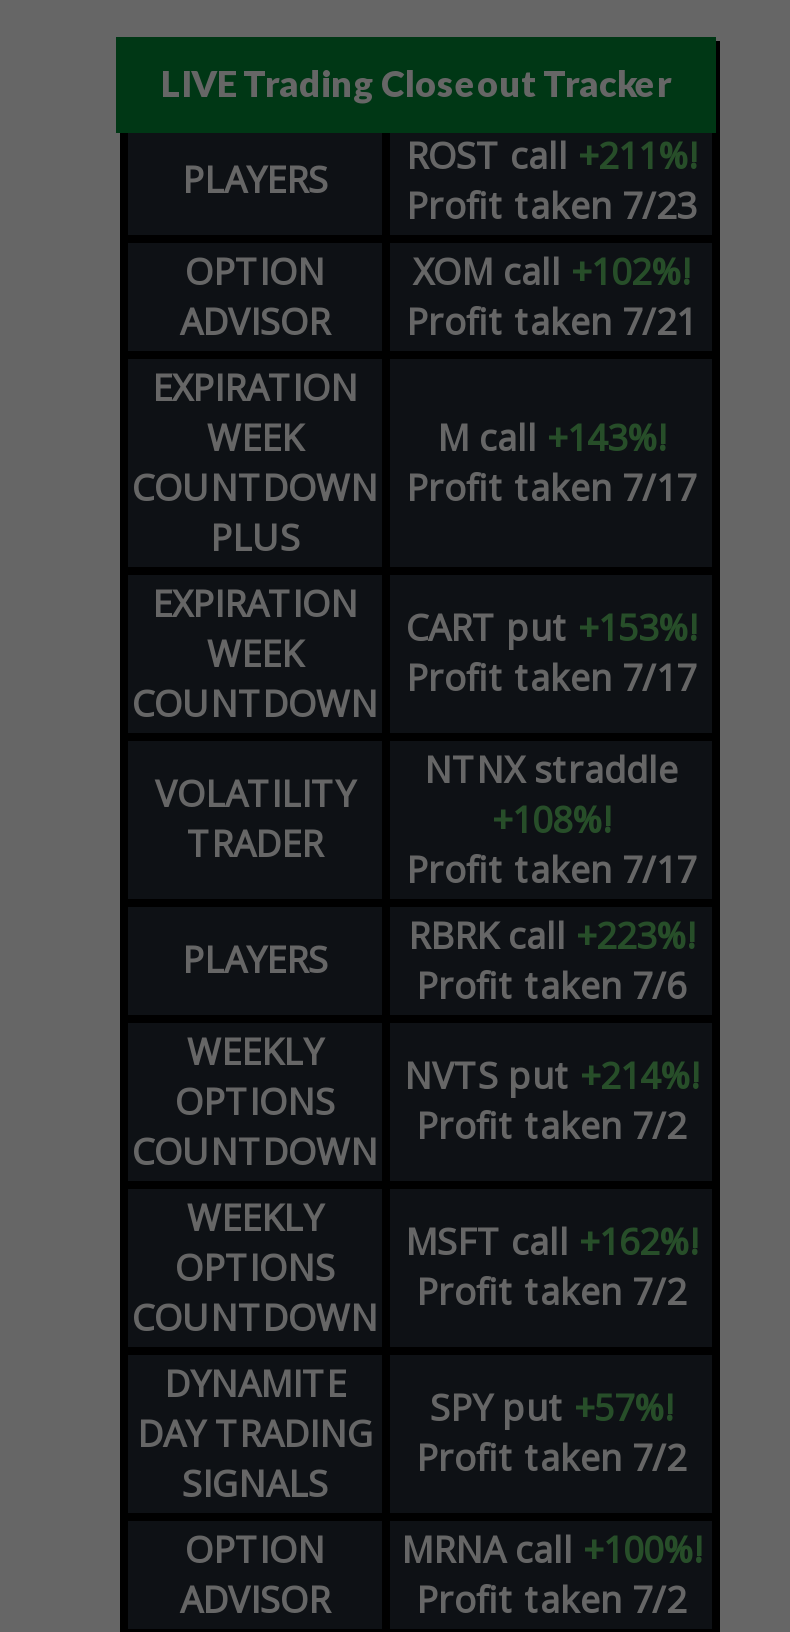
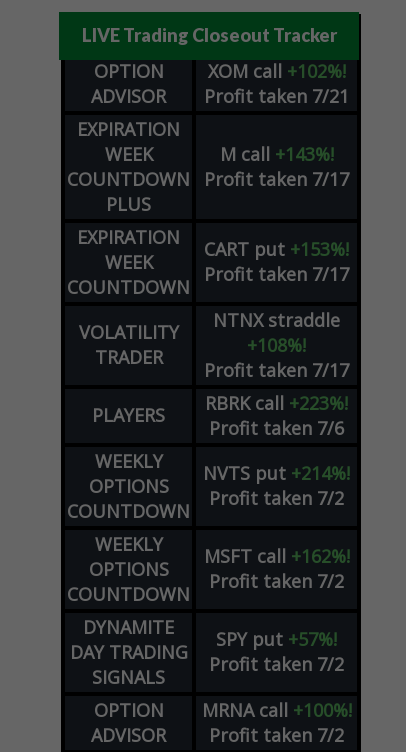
- PLAYERS
- ROST call +211%!
- Profit taken 7/23
